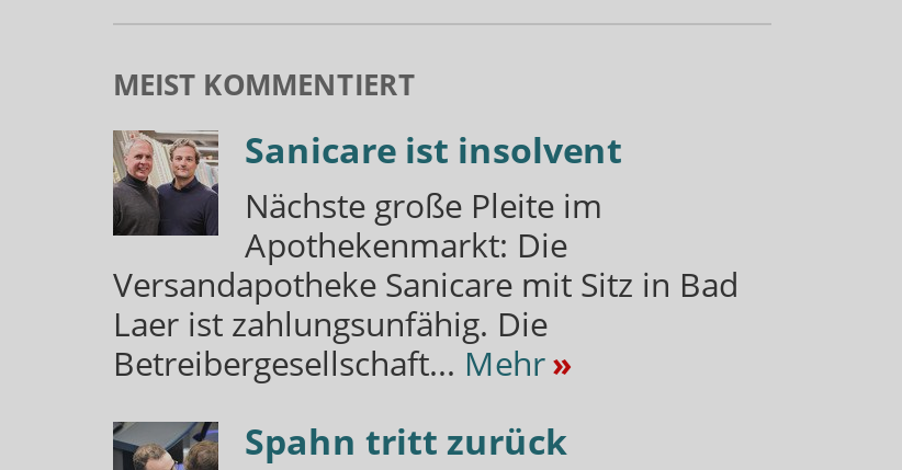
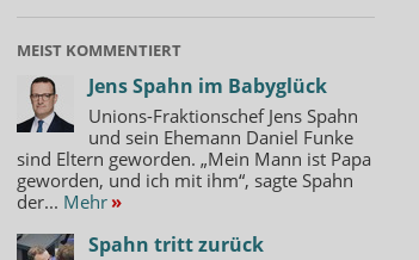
- [image]
- Sanicare ist insolvent
- Nächste große Pleite im
- Apothekenmarkt: Die
- Versandapotheke Sanicare mit Sitz in Bad
- Laer ist zahlungsunfähig. Die
- Betreibergesellschaft... Mehr »
+ [image]
+ Jens Spahn im Babyglück
+ Unions-Fraktionschef Jens Spahn
+ und sein Ehemann Daniel Funke
+ sind Eltern geworden. „Mein Mann ist Papa
+ geworden, und ich mit ihm“, sagte Spahn
+ der... Mehr »
